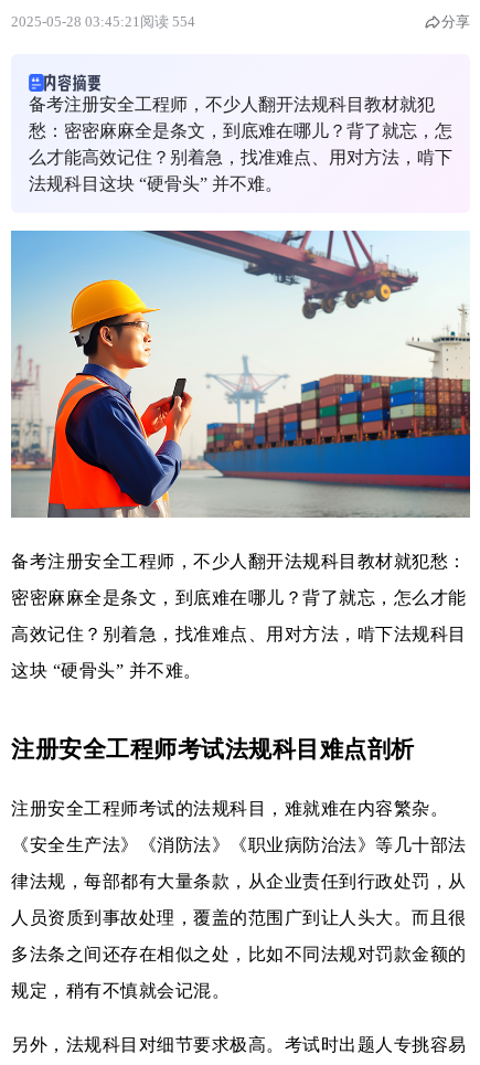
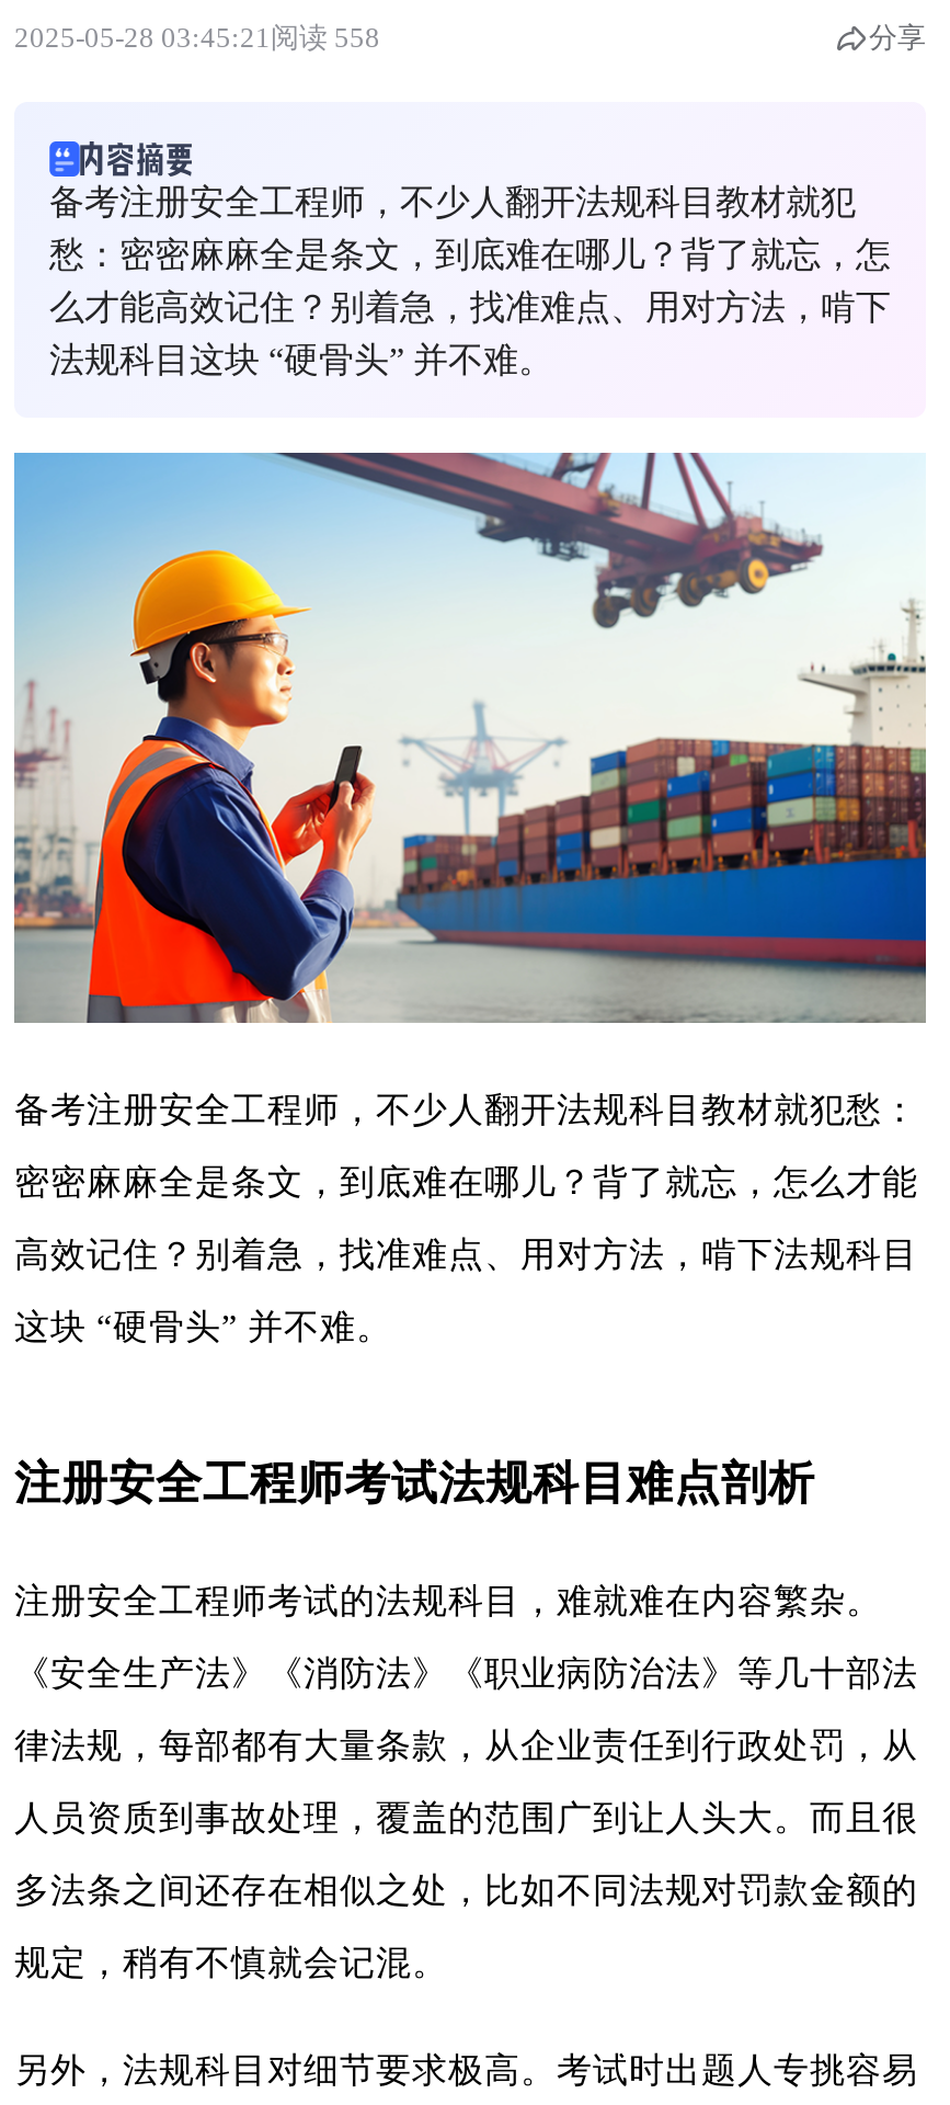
- 2025-05-28 03:45:21阅读 554
+ 2025-05-28 03:45:21阅读 558
